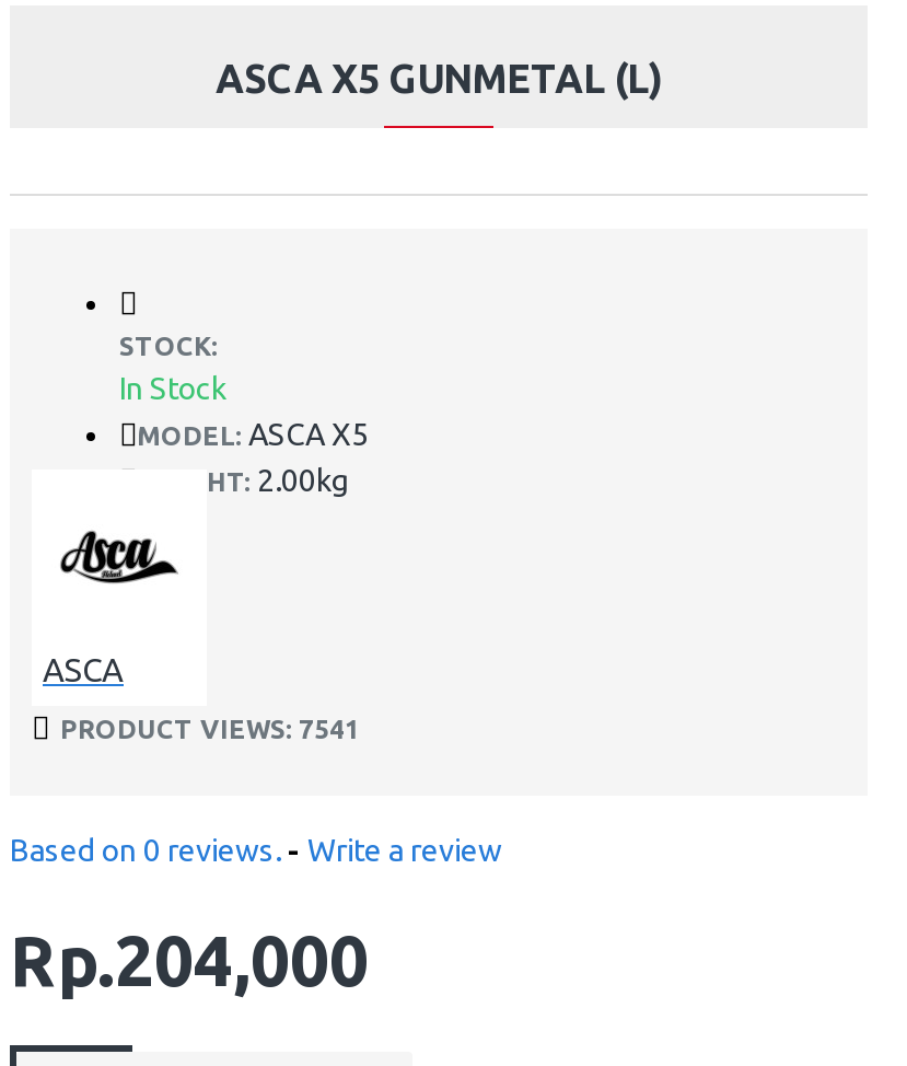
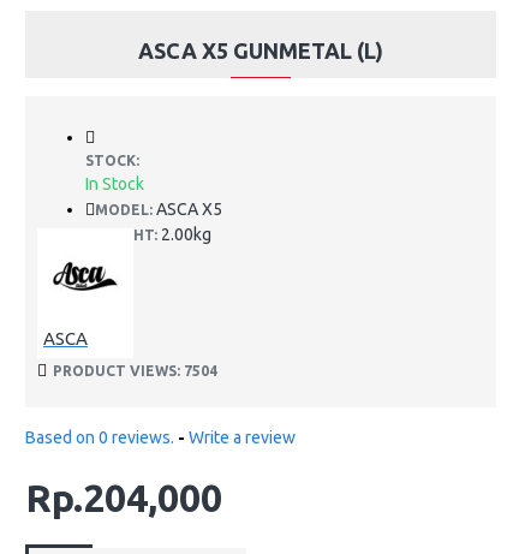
- PRODUCT VIEWS: 7541
+ PRODUCT VIEWS: 7504
